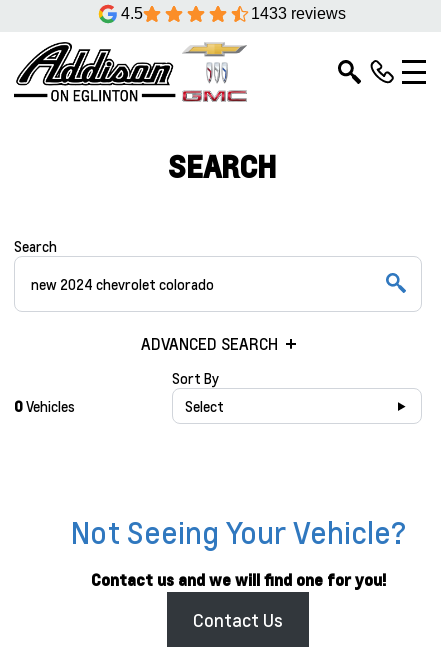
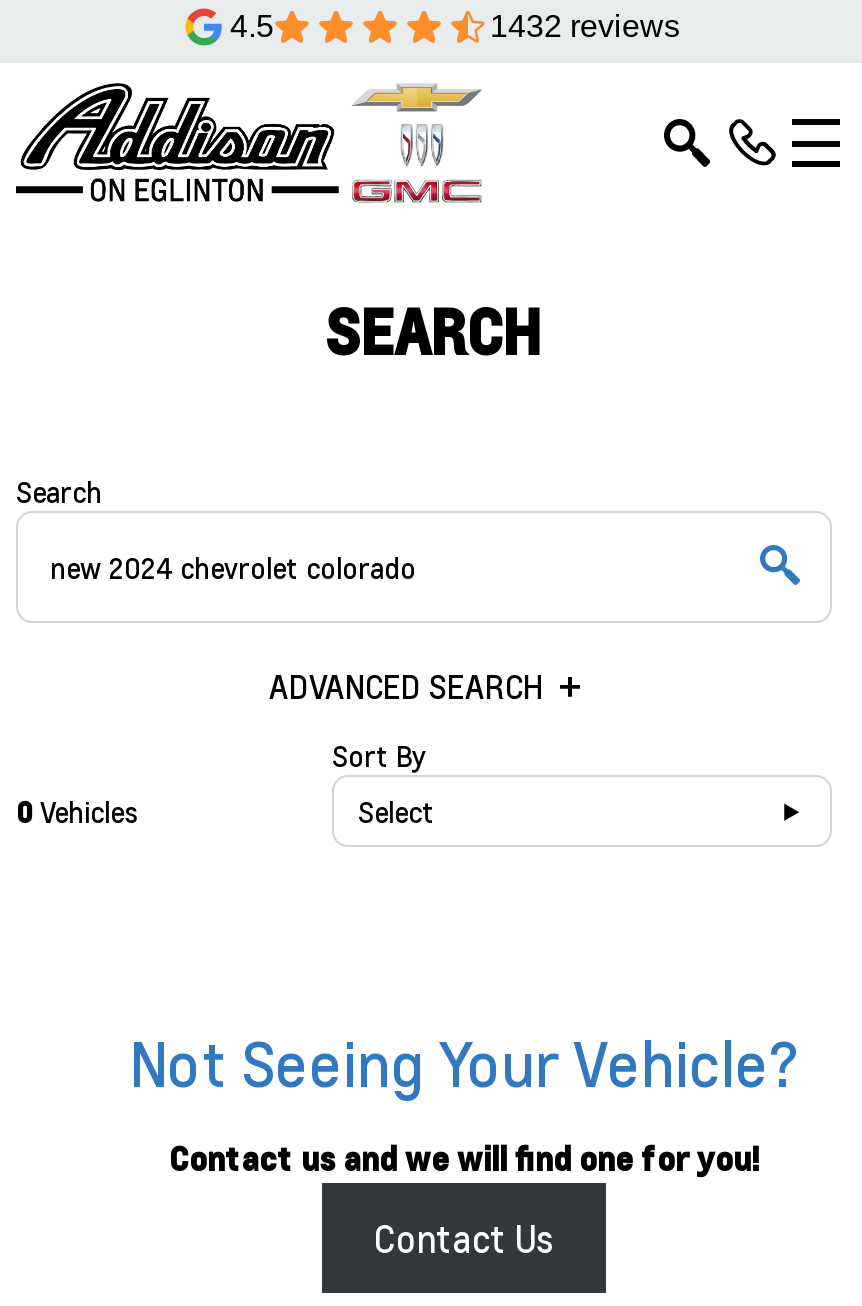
- 1433 reviews
+ 1432 reviews
